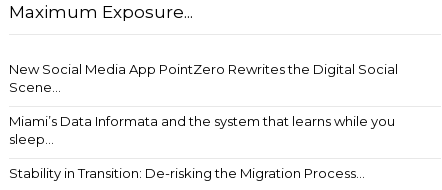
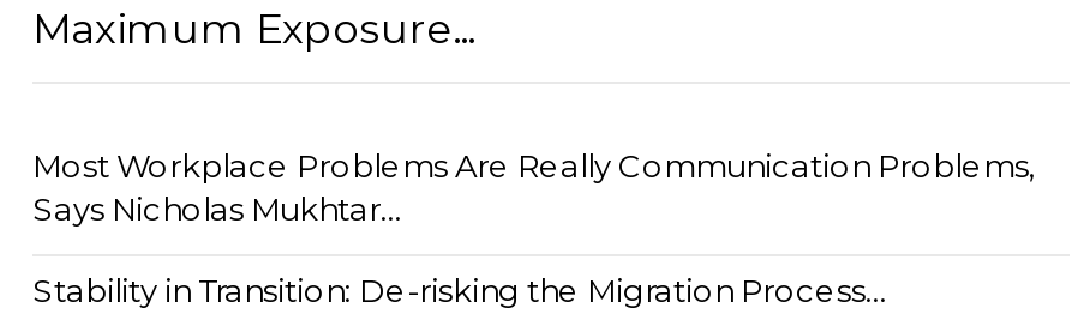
- New Social Media App PointZero Rewrites the Digital Social
- Scene...
- Miami’s Data Informata and the system that learns while you
- sleep...
+ Most Workplace Problems Are Really Communication Problems,
+ Says Nicholas Mukhtar...
